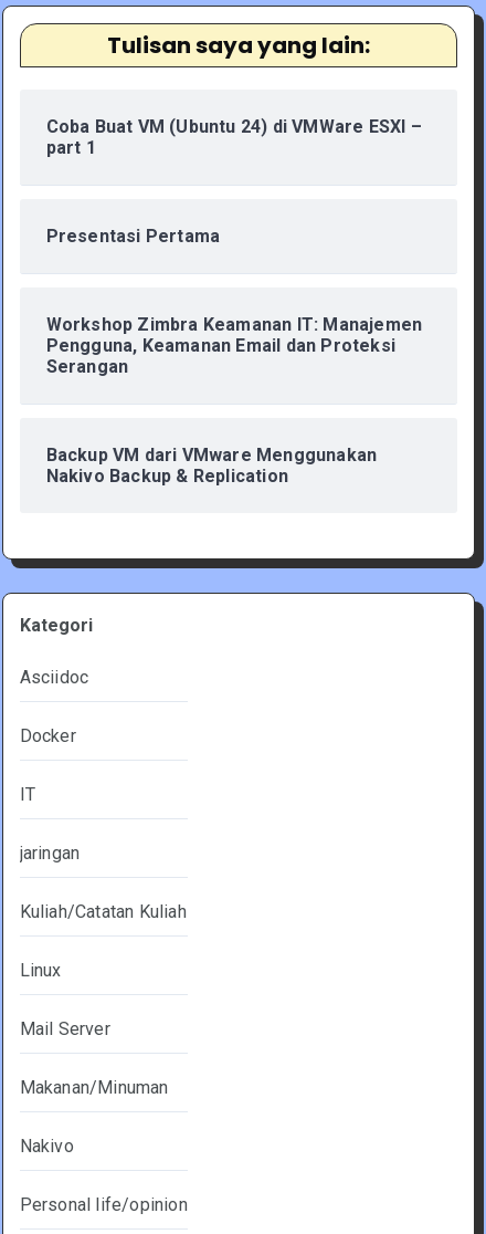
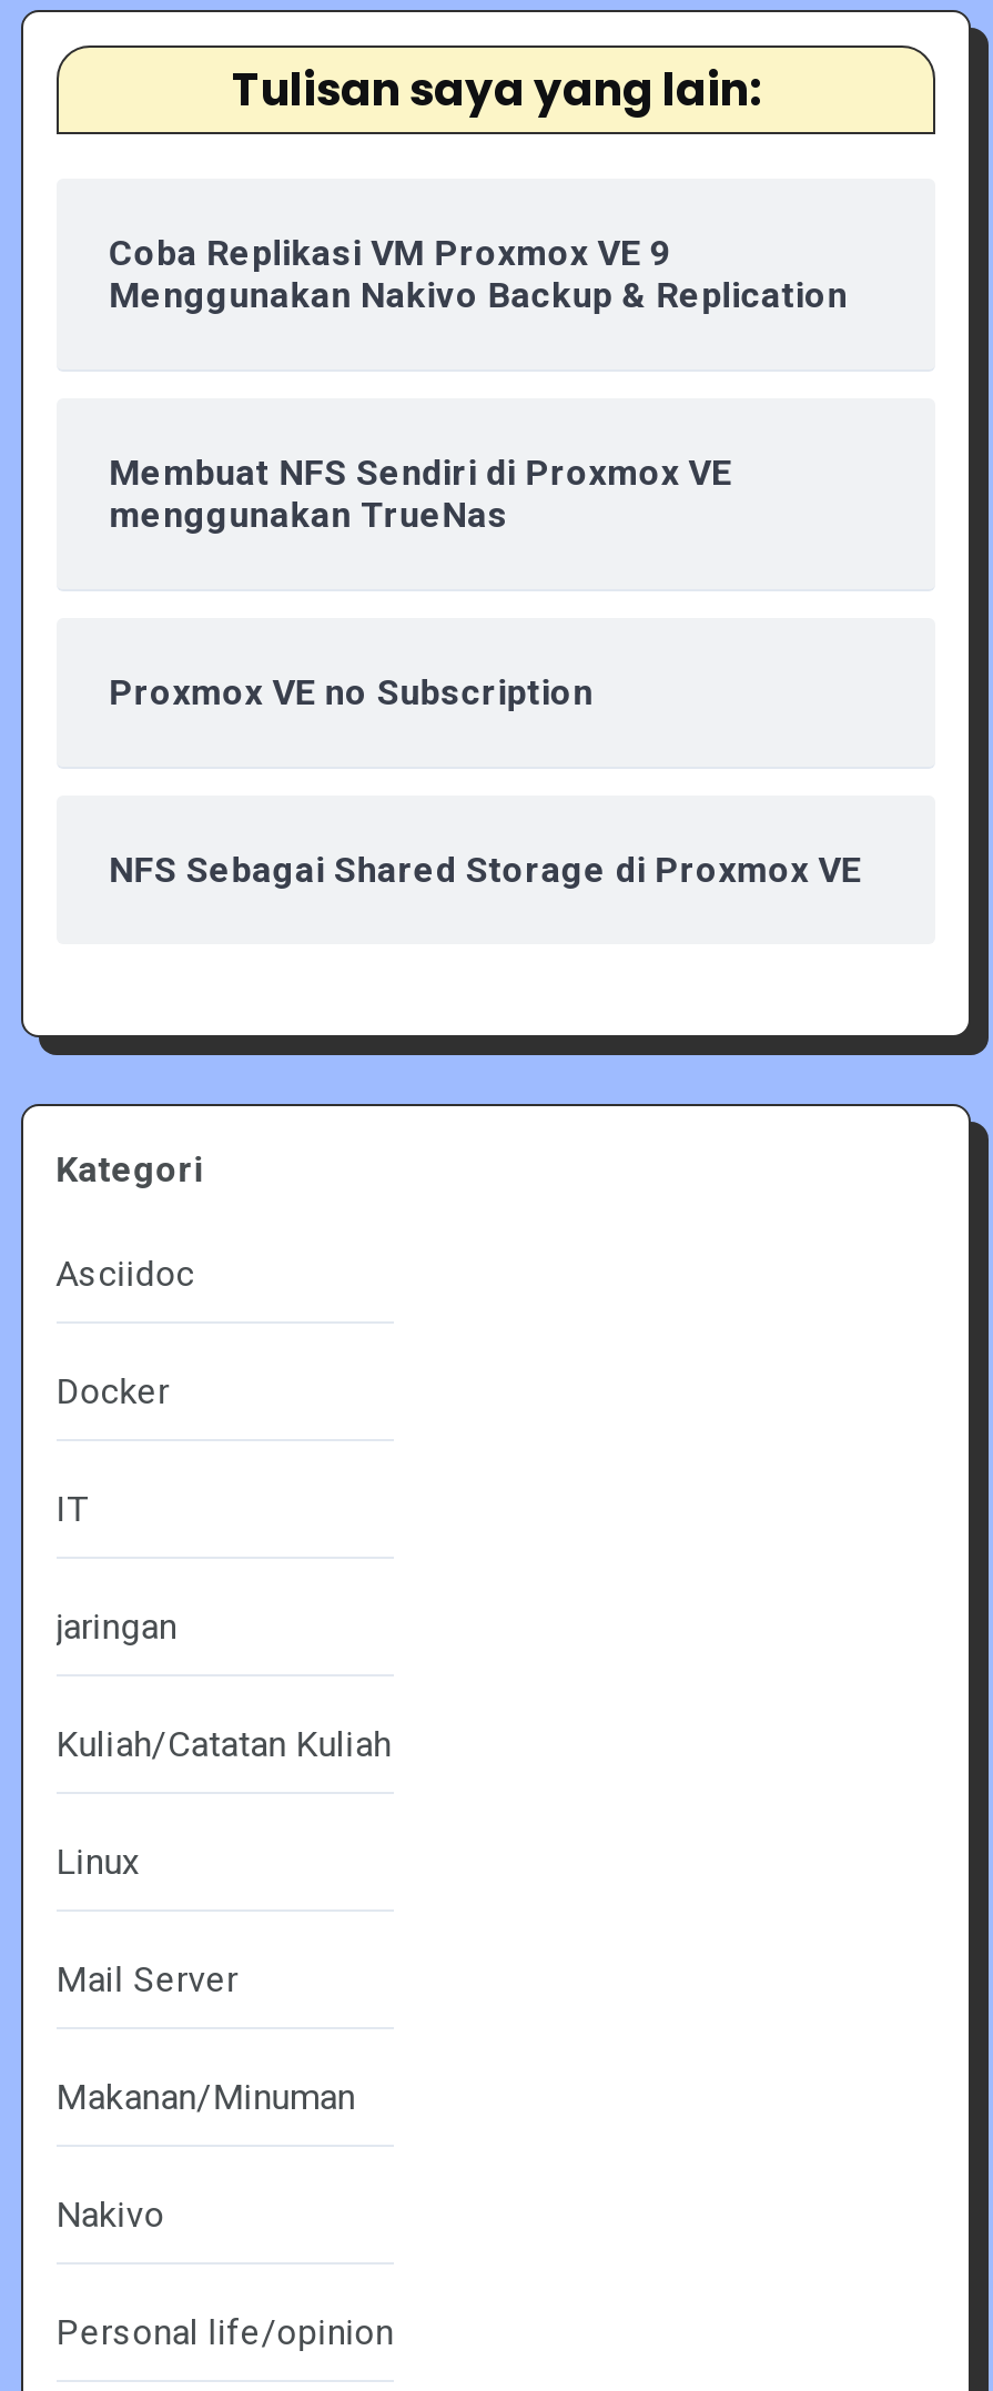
- Coba Buat VM (Ubuntu 24) di VMWare ESXI –
- part 1
+ Coba Replikasi VM Proxmox VE 9
+ Menggunakan Nakivo Backup & Replication

- Presentasi Pertama
+ Membuat NFS Sendiri di Proxmox VE
+ menggunakan TrueNas

- Workshop Zimbra Keamanan IT: Manajemen
- Pengguna, Keamanan Email dan Proteksi
- Serangan
+ Proxmox VE no Subscription

- Backup VM dari VMware Menggunakan
- Nakivo Backup & Replication
+ NFS Sebagai Shared Storage di Proxmox VE
